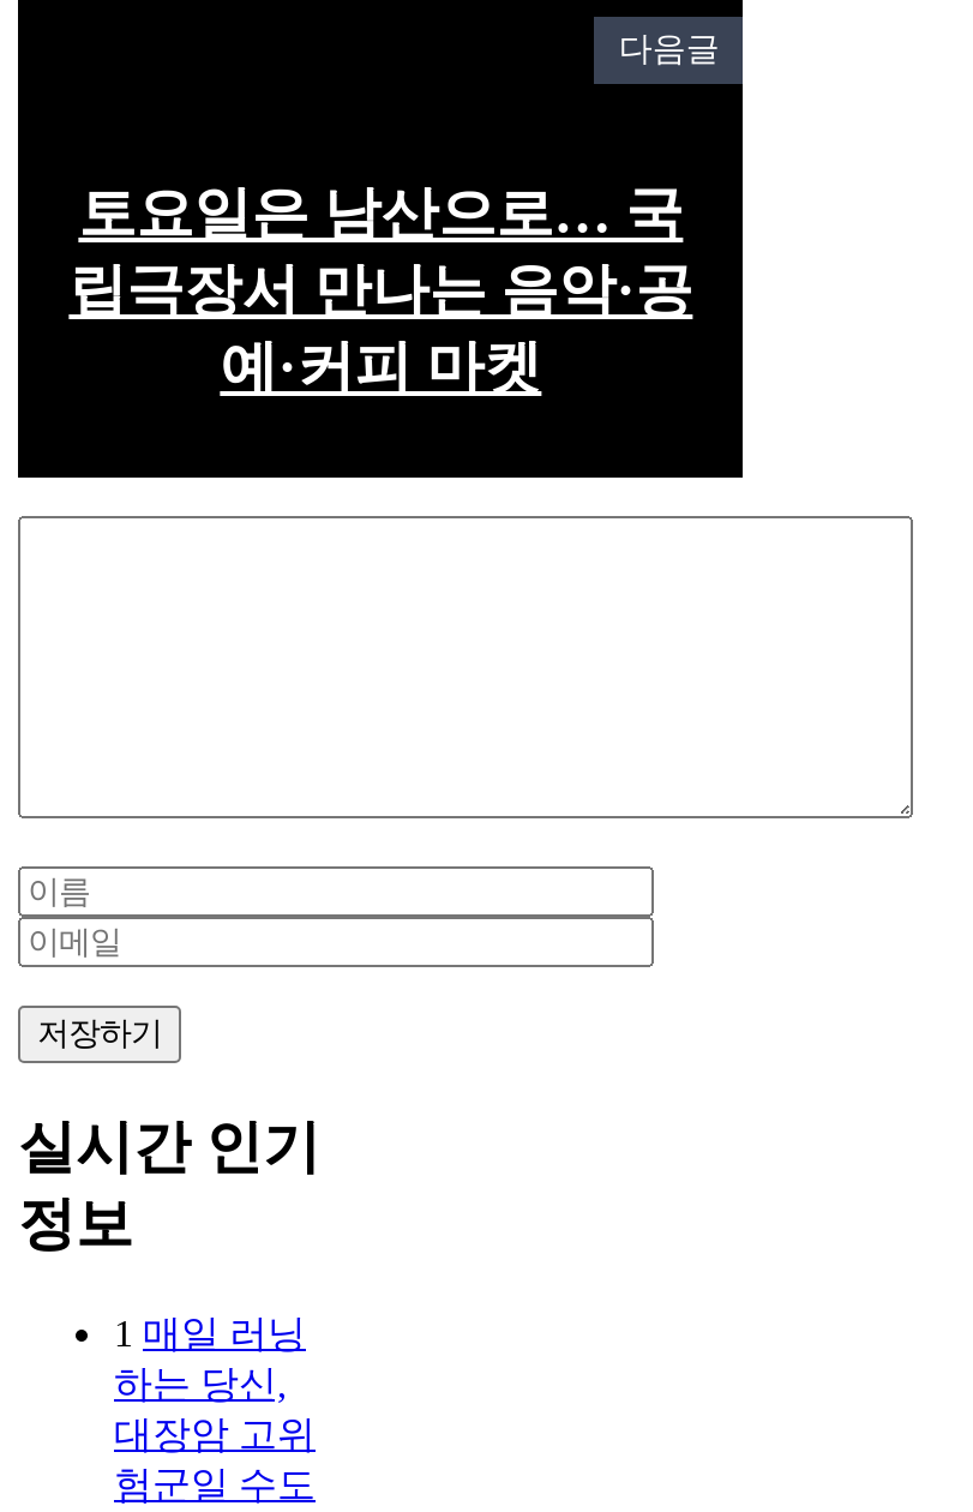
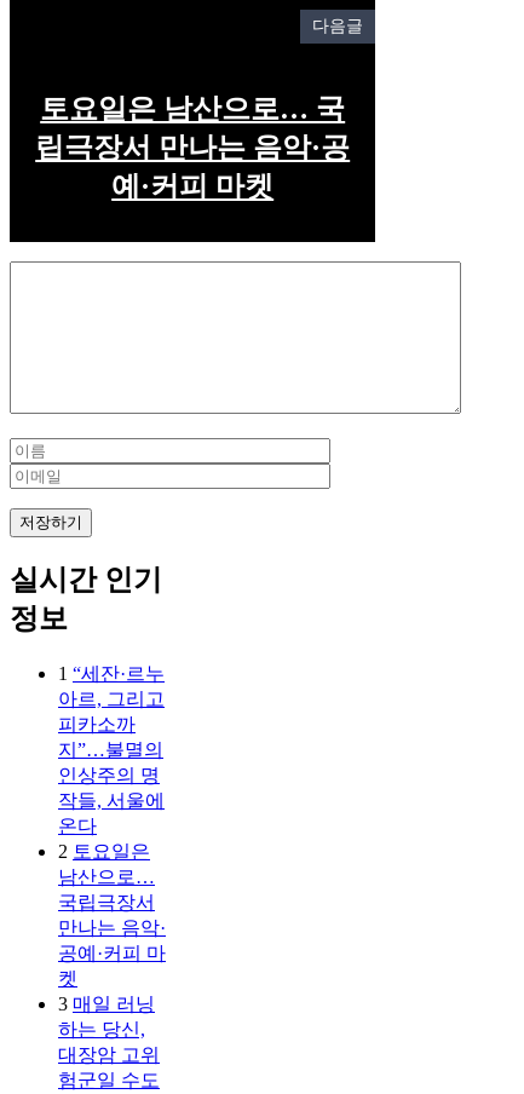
- 1 매일 러닝
+ 1 “세잔·르누
+ 아르, 그리고
+ 피카소까
+ 지”…불멸의
+ 인상주의 명
+ 작들, 서울에
+ 온다
+ 2 토요일은
+ 남산으로…
+ 국립극장서
+ 만나는 음악·
+ 공예·커피 마
+ 켓
+ 3 매일 러닝
